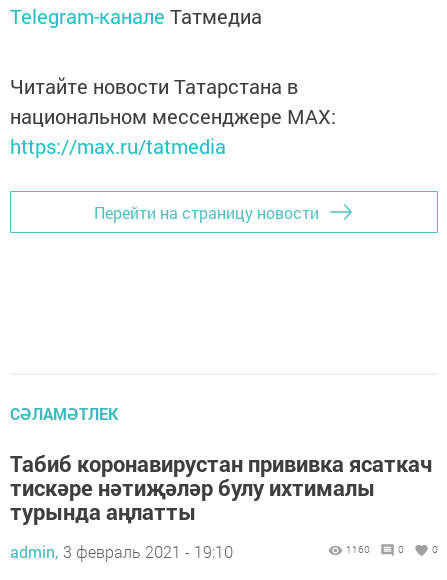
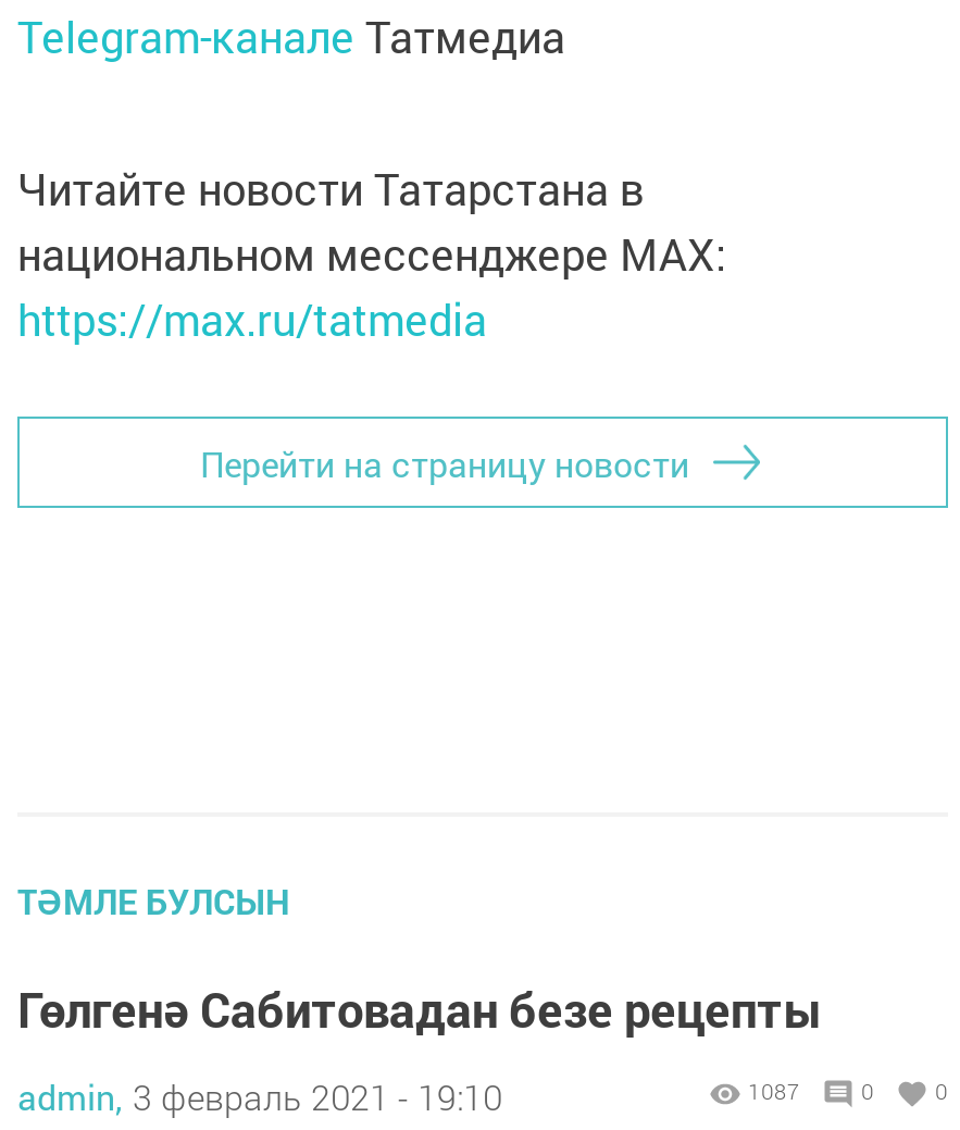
- СӘЛАМӘТЛЕК
+ ТӘМЛЕ БУЛСЫН

- Табиб коронавирустан прививка ясаткач
- тискәре нәтиҗәләр булу ихтималы
- турында аңлатты
+ Гөлгенә Сабитовадан безе рецепты

- 1160
+ 1087
